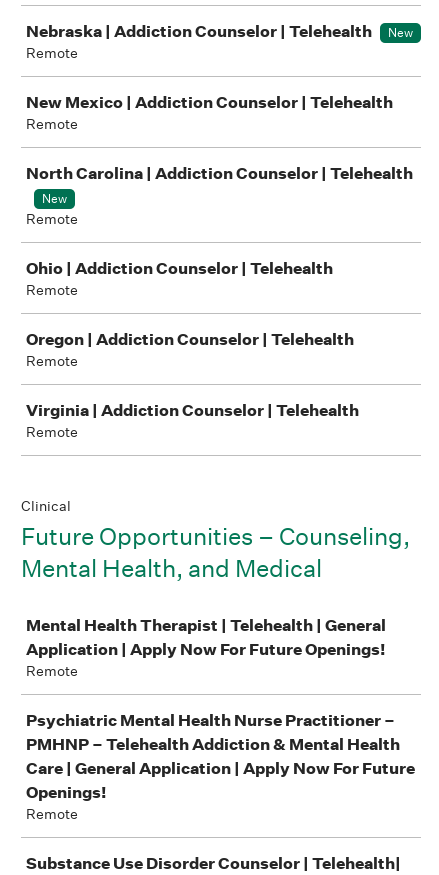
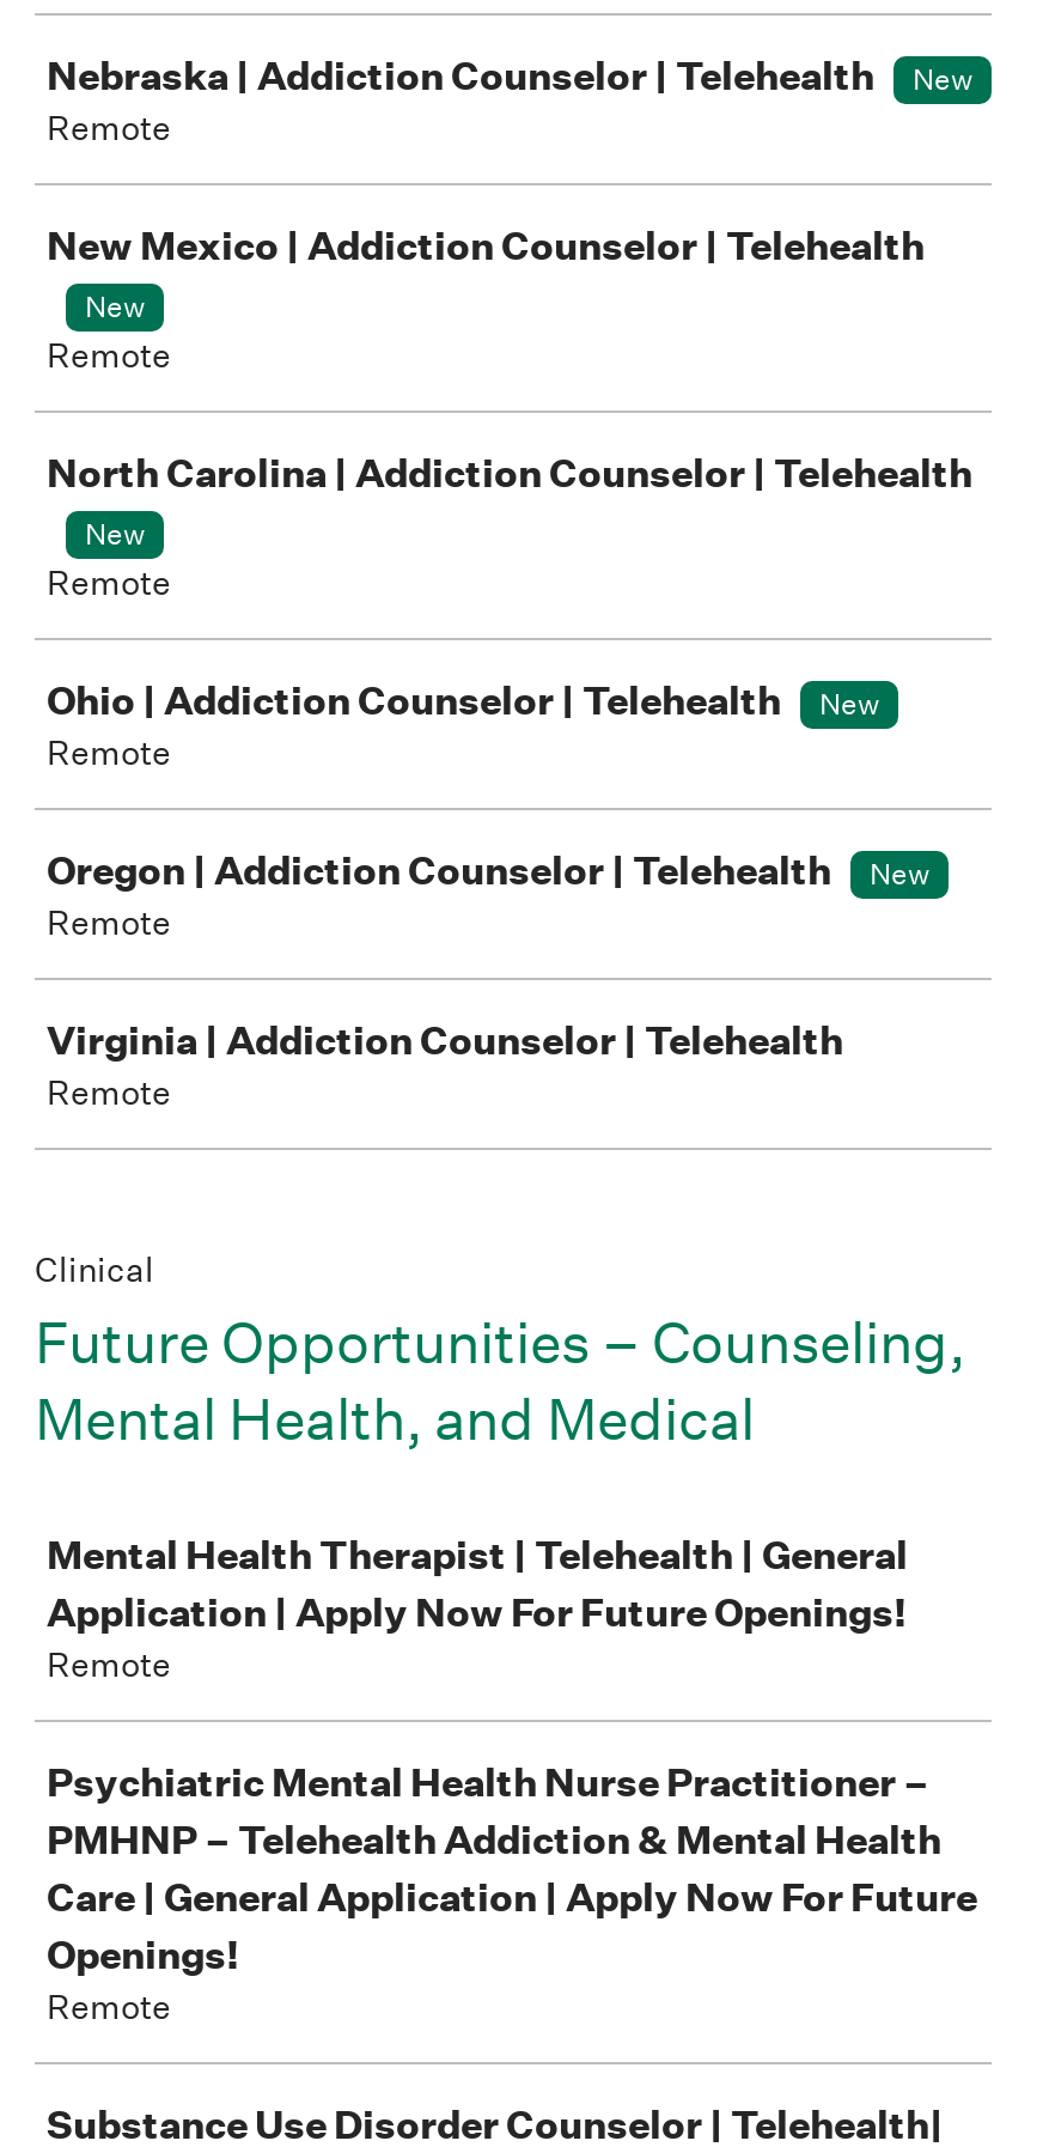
+ New

+ New

+ New
